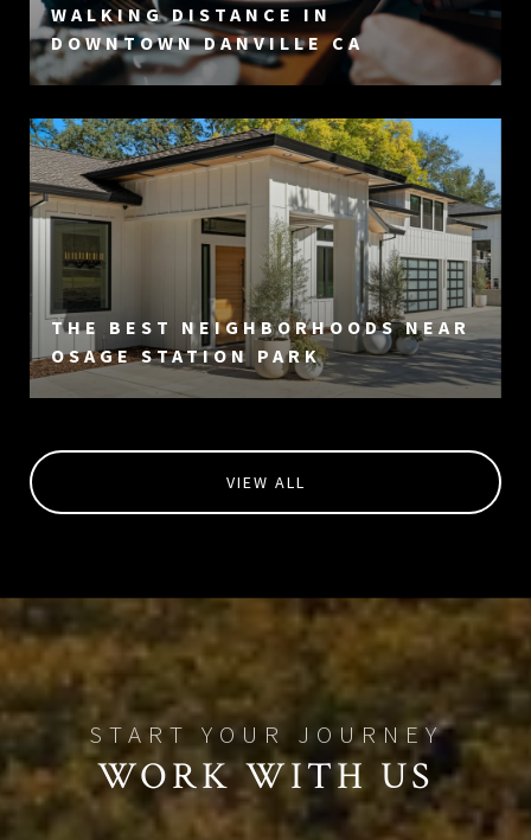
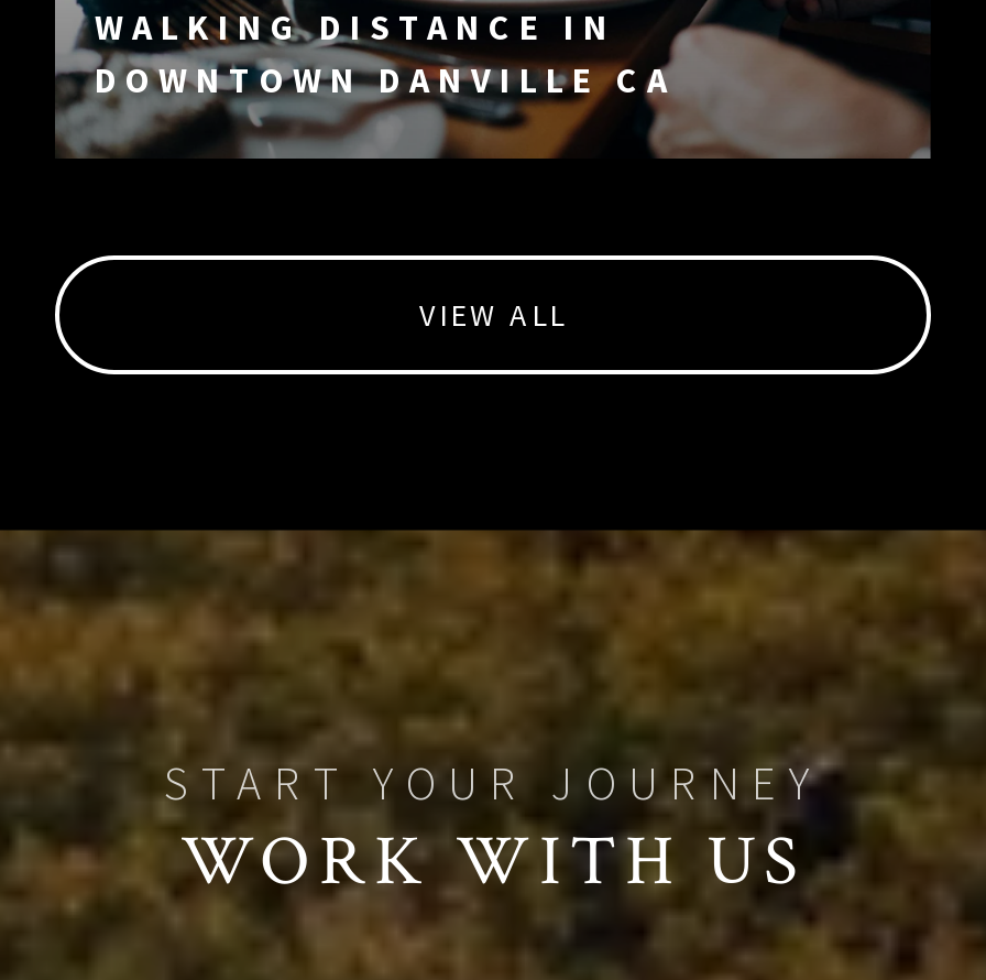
- [image]
- THE BEST NEIGHBORHOODS NEAR
- OSAGE STATION PARK
